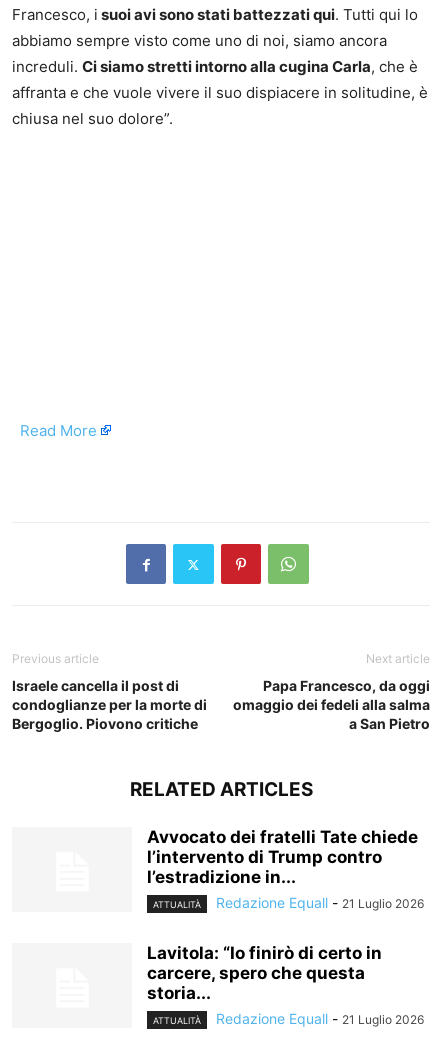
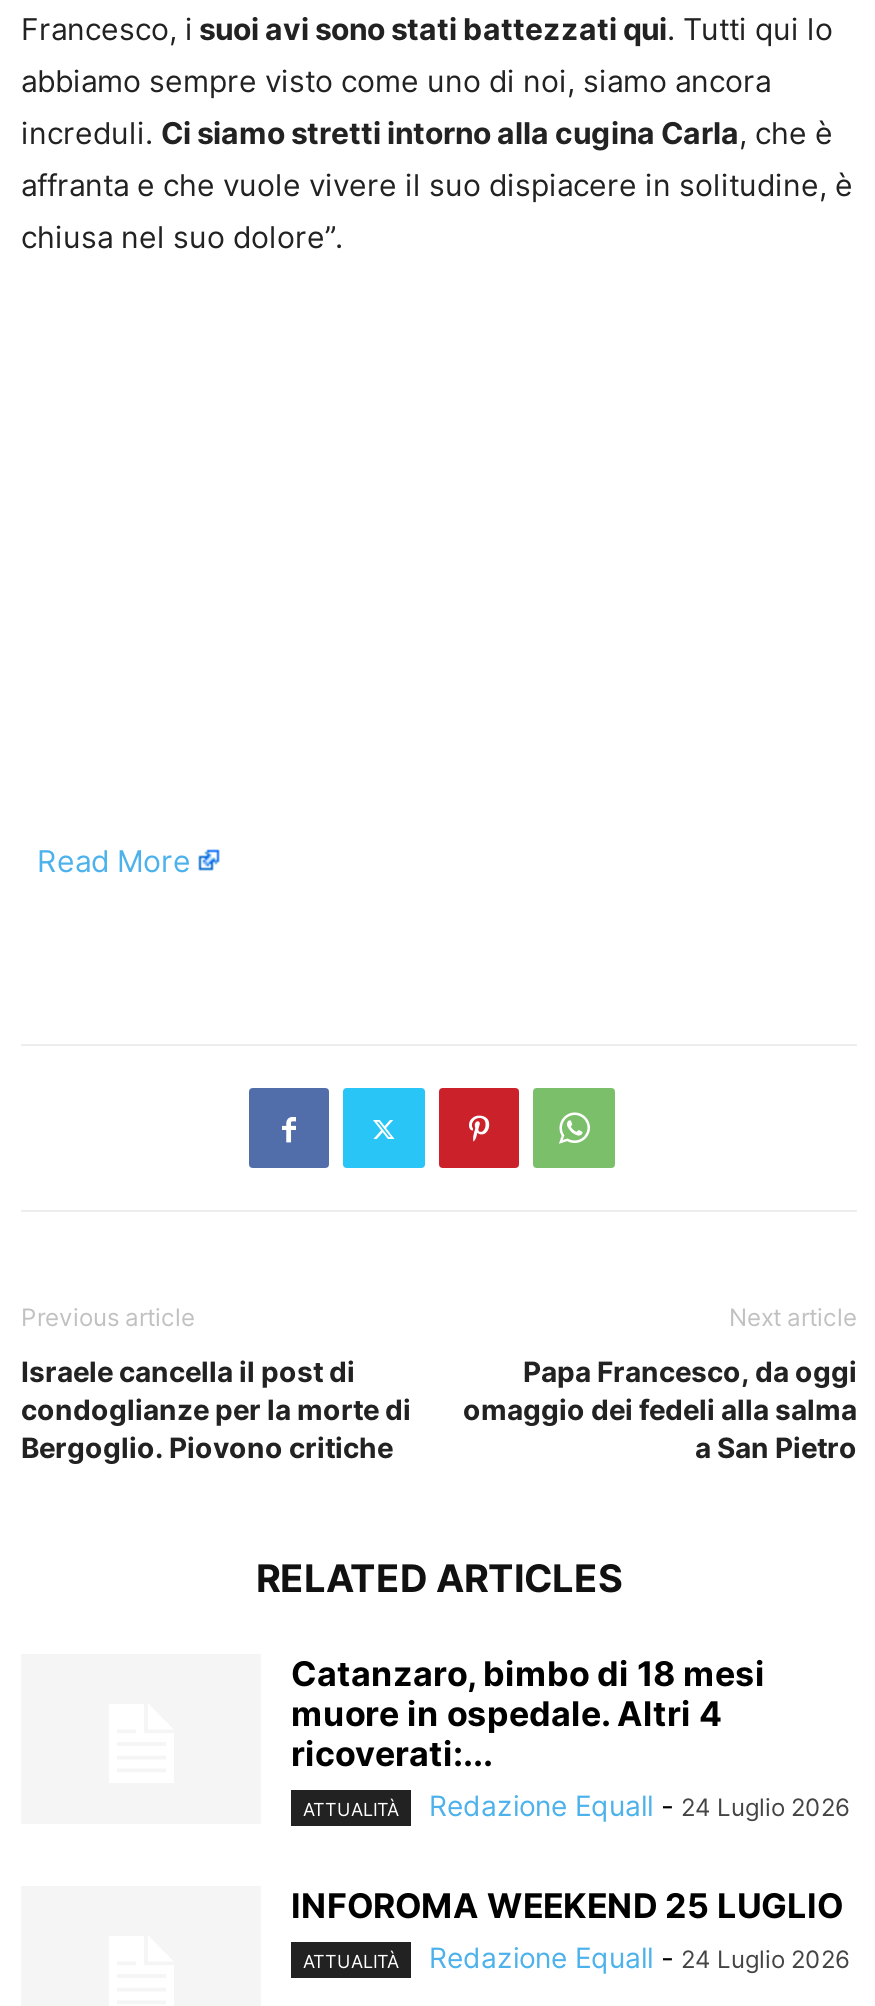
- Avvocato dei fratelli Tate chiede
- l’intervento di Trump contro
- l’estradizione in...
+ Catanzaro, bimbo di 18 mesi
+ muore in ospedale. Altri 4
+ ricoverati:...

- Redazione Equall - 21 Luglio 2026
+ Redazione Equall - 24 Luglio 2026

- Lavitola: “Io finirò di certo in
- carcere, spero che questa
- storia...
+ INFOROMA WEEKEND 25 LUGLIO

- Redazione Equall - 21 Luglio 2026
+ Redazione Equall - 24 Luglio 2026
